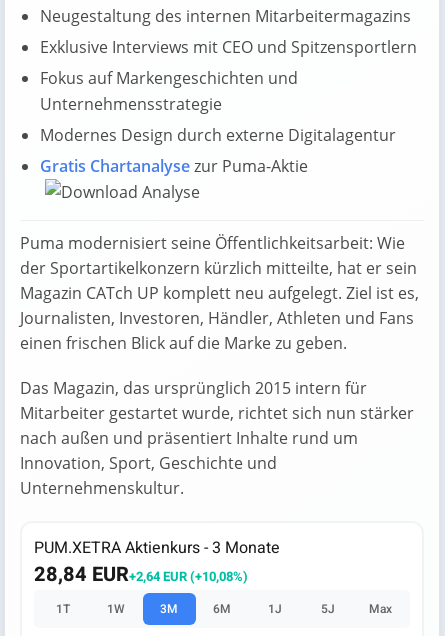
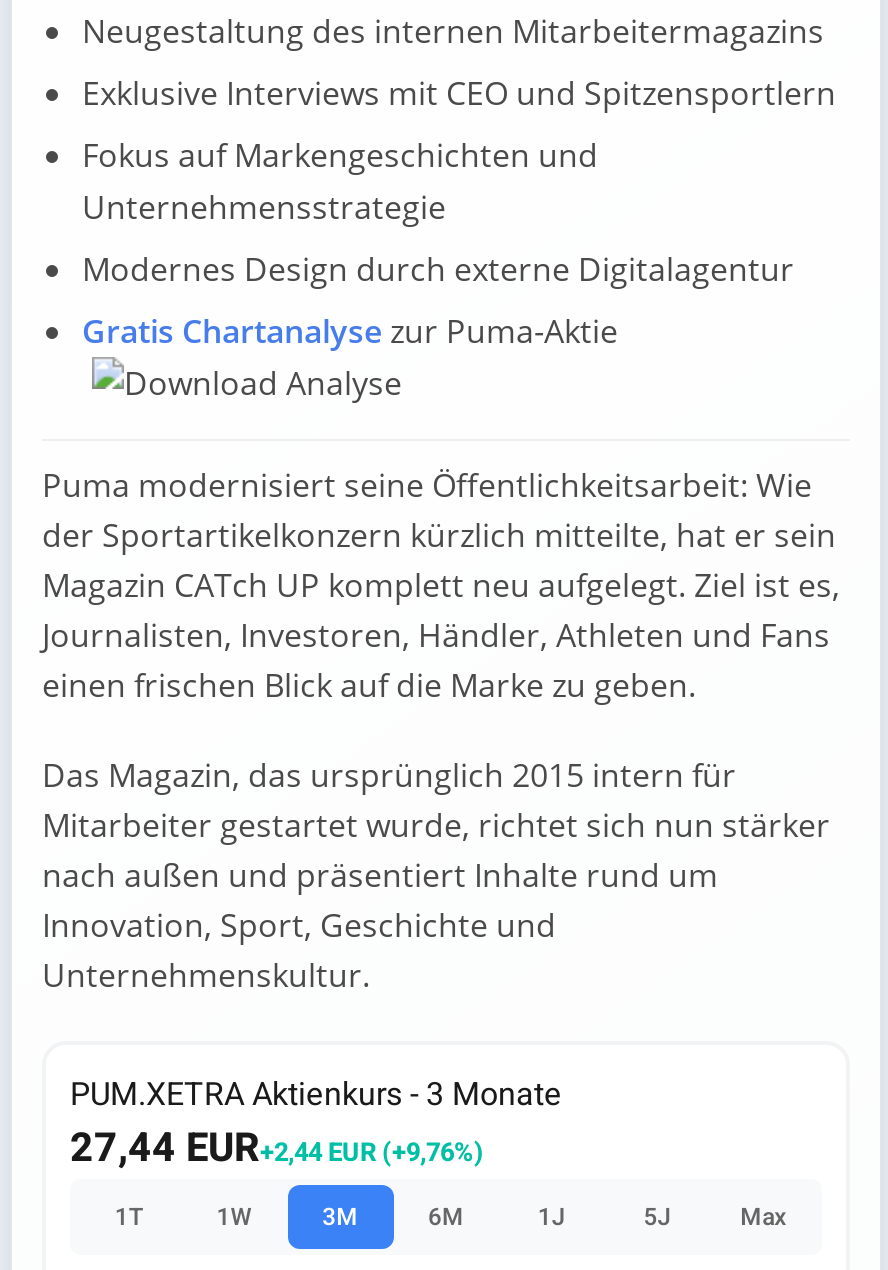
- 28,84 EUR+2,64 EUR (+10,08%)
+ 27,44 EUR+2,44 EUR (+9,76%)
